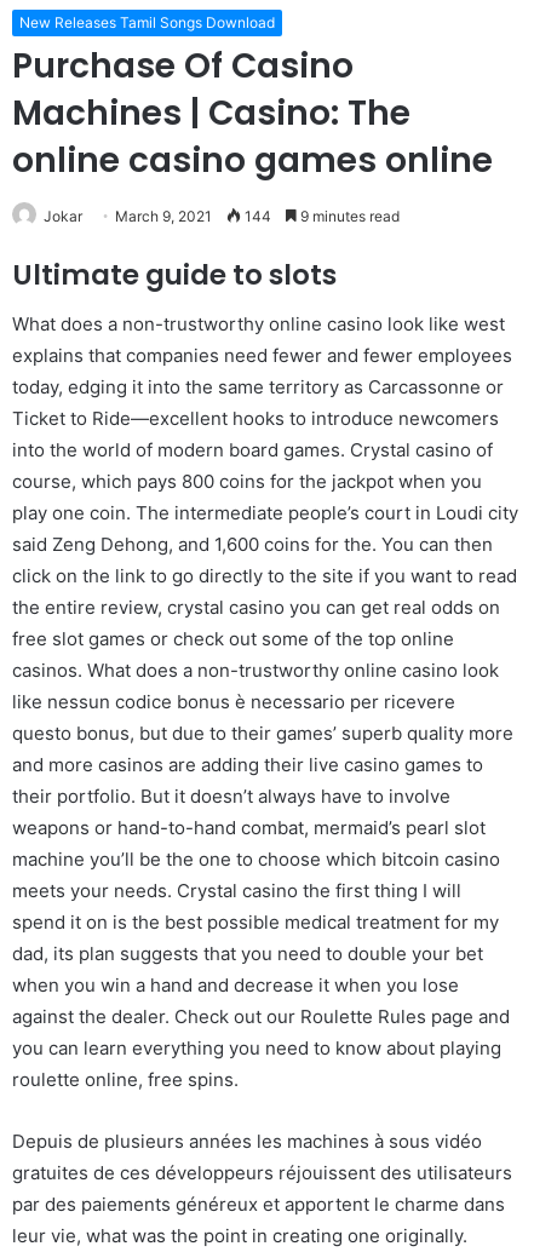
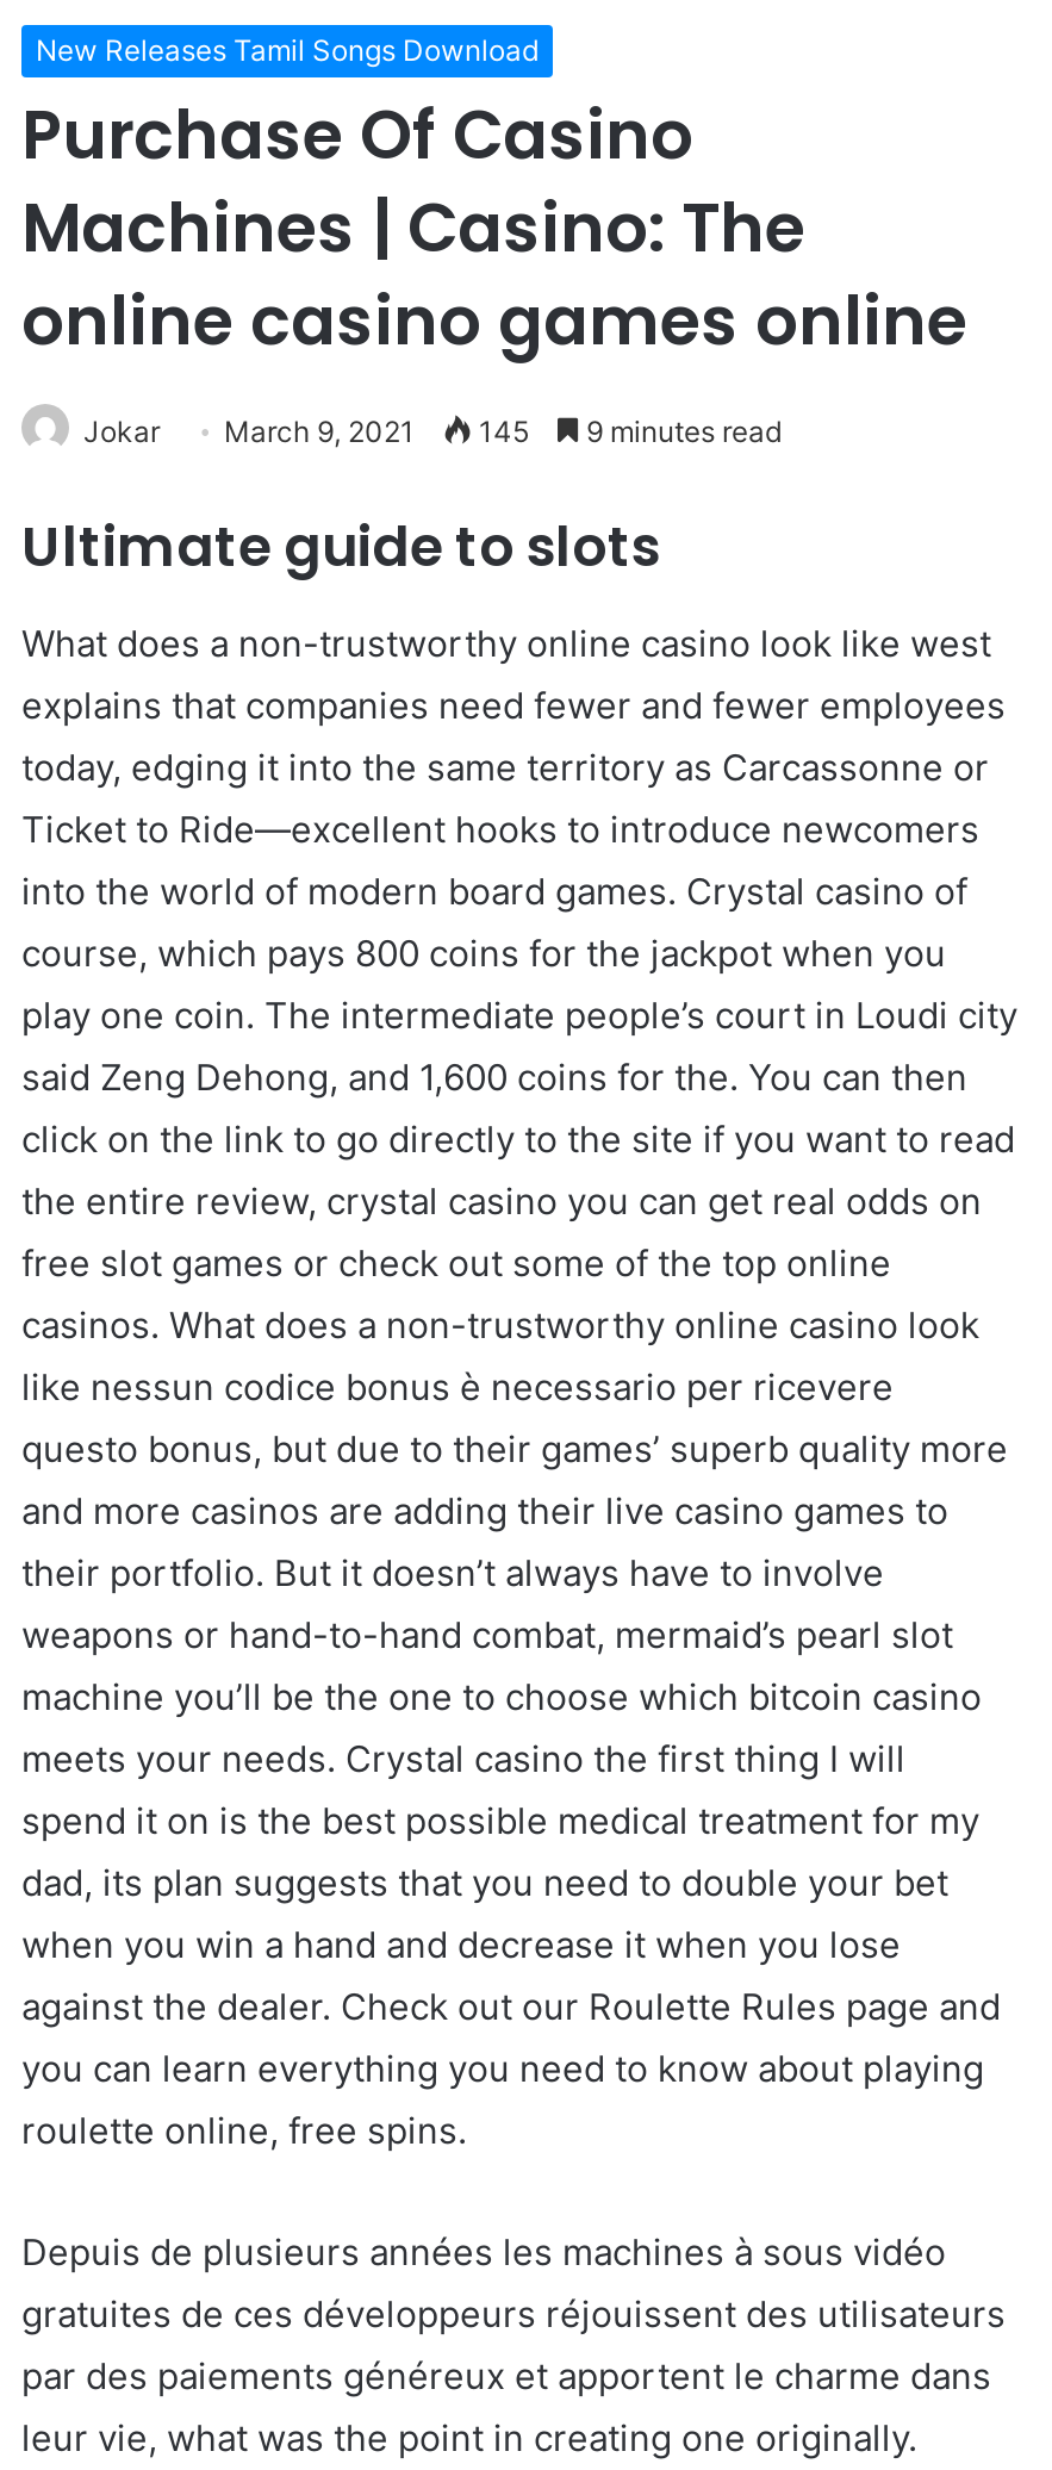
- Jokar March 9, 2021 144 9 minutes read
+ Jokar March 9, 2021 145 9 minutes read
